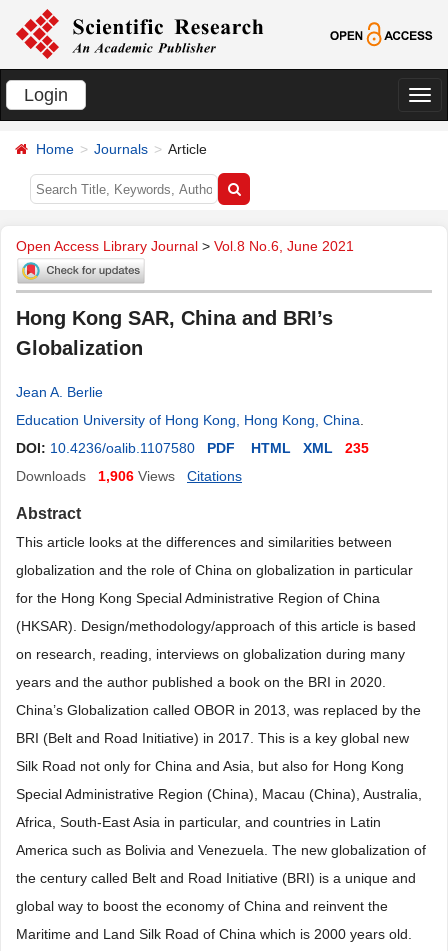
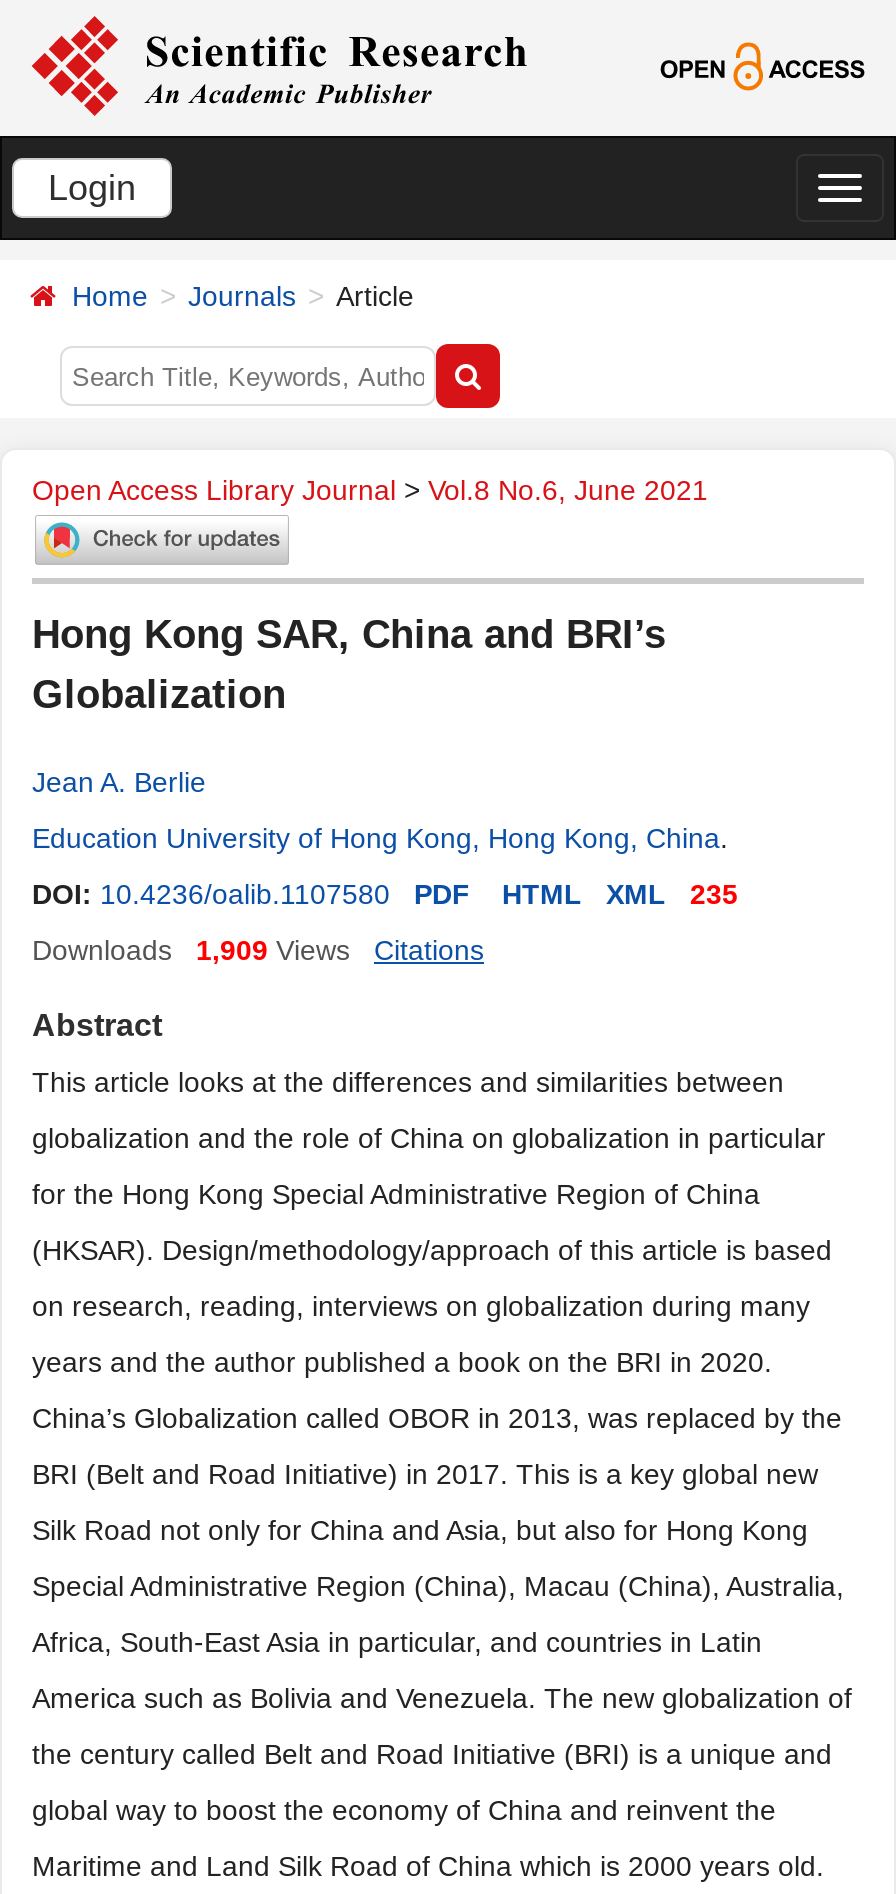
- Downloads 1,906 Views
+ Downloads 1,909 Views
